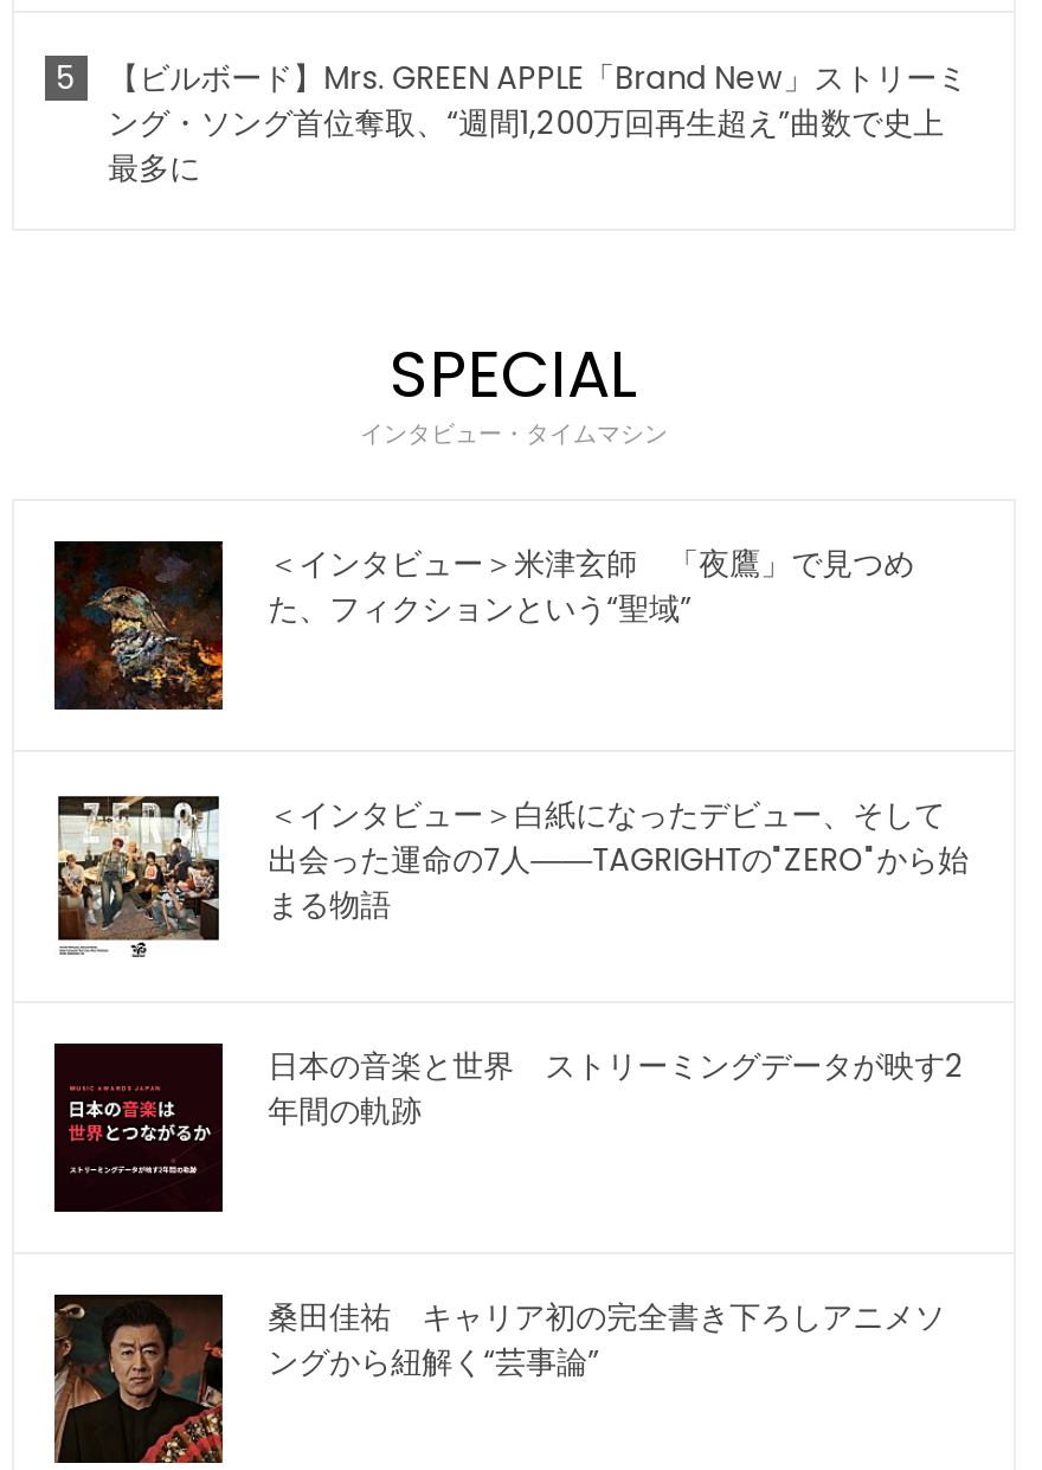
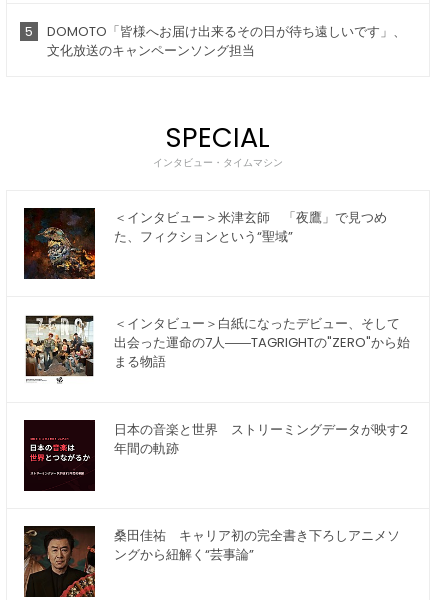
- 【ビルボード】Mrs. GREEN APPLE「Brand New」ストリーミ
- ング・ソング首位奪取、“週間1,200万回再生超え”曲数で史上
- 最多に
+ DOMOTO「皆様へお届け出来るその日が待ち遠しいです」、
+ 文化放送のキャンペーンソング担当
